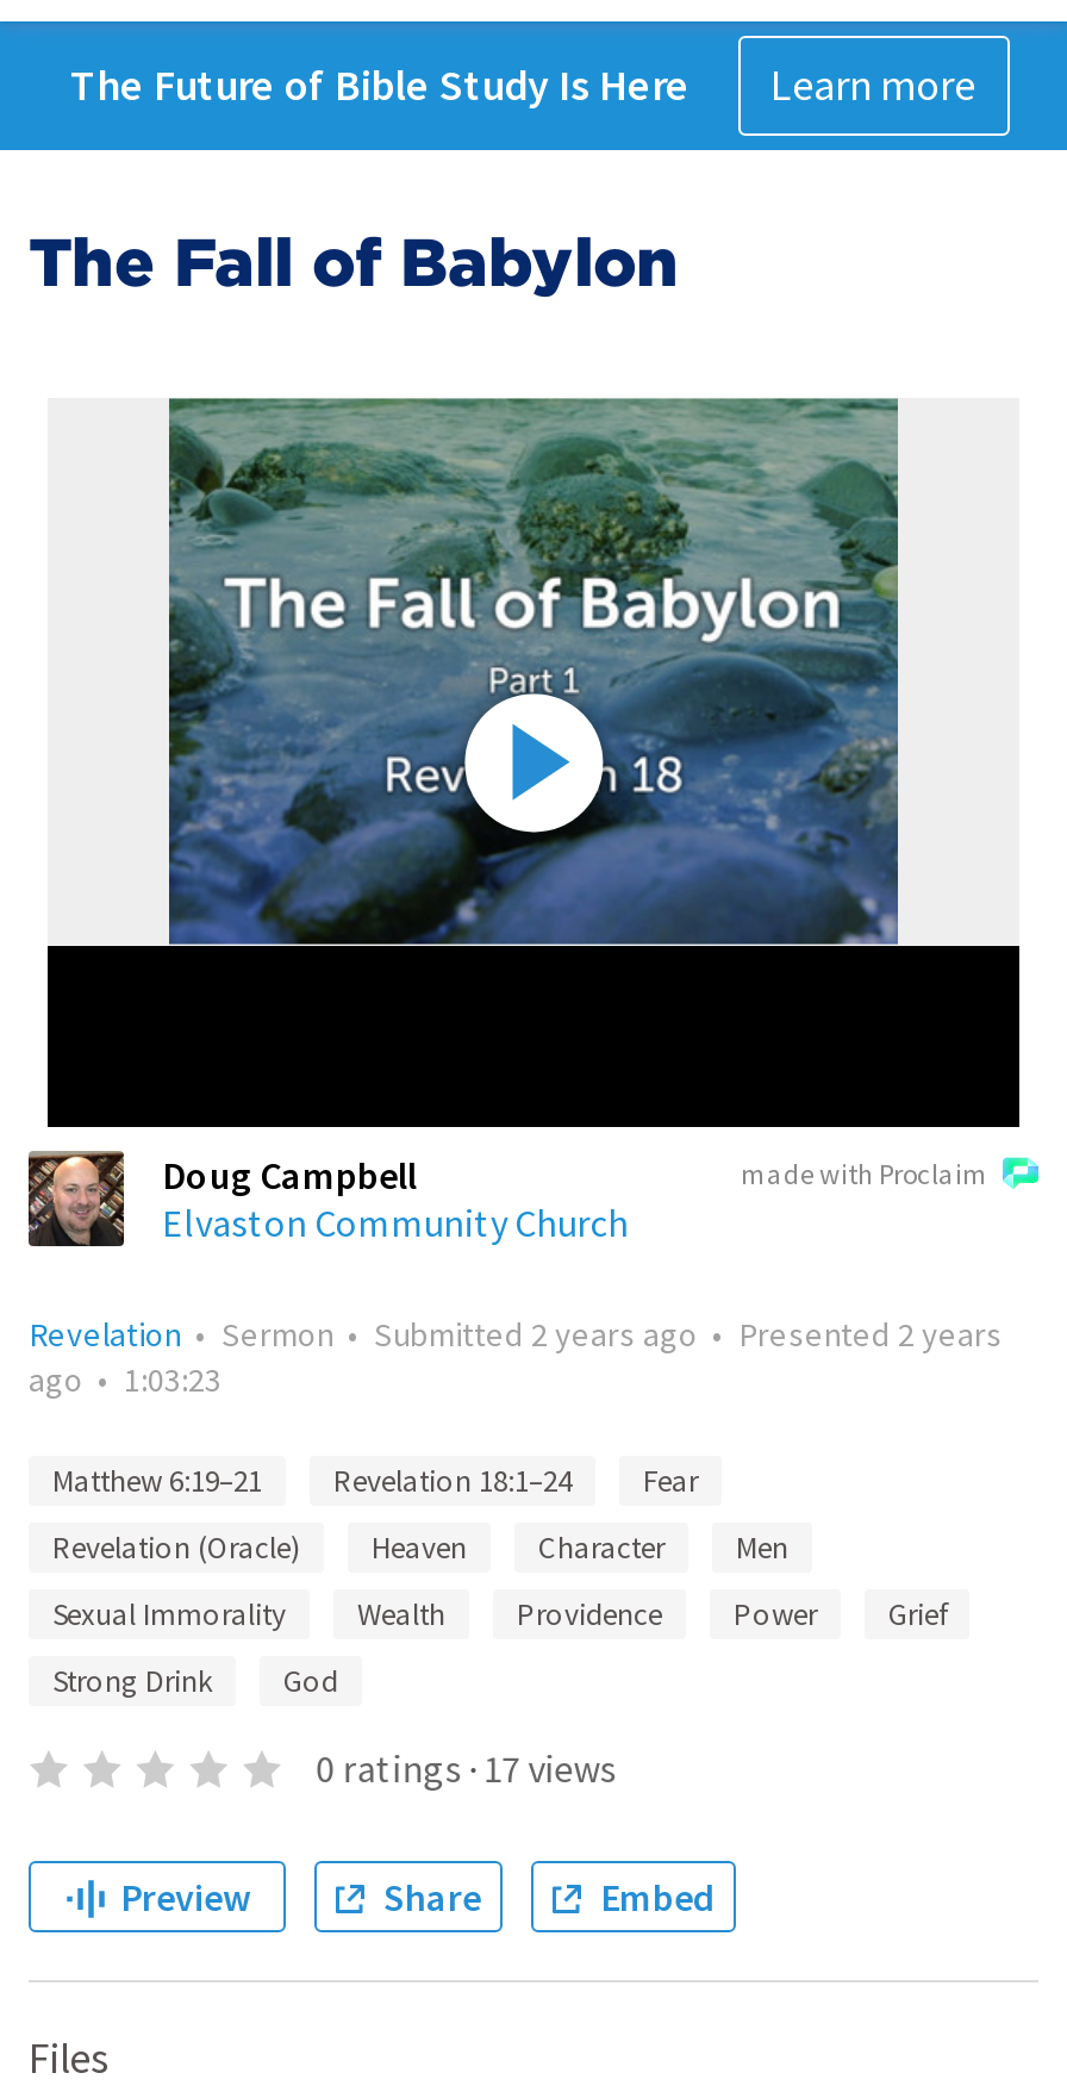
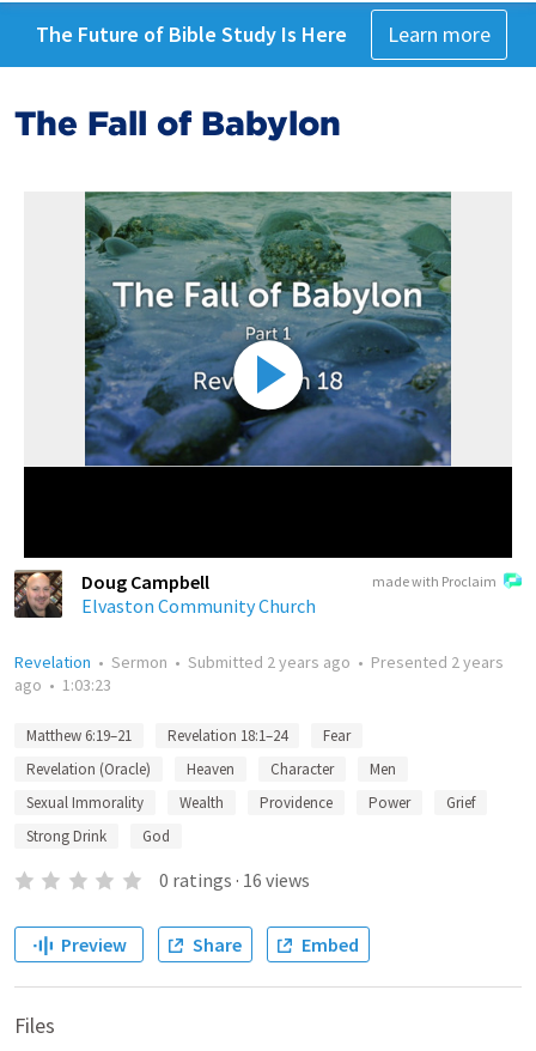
- 0 ratings · 17 views
+ 0 ratings · 16 views
